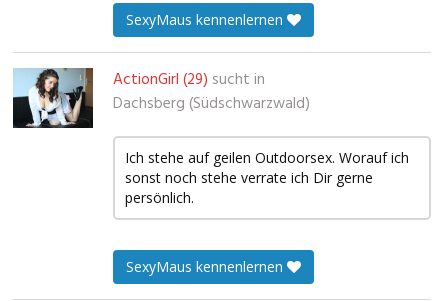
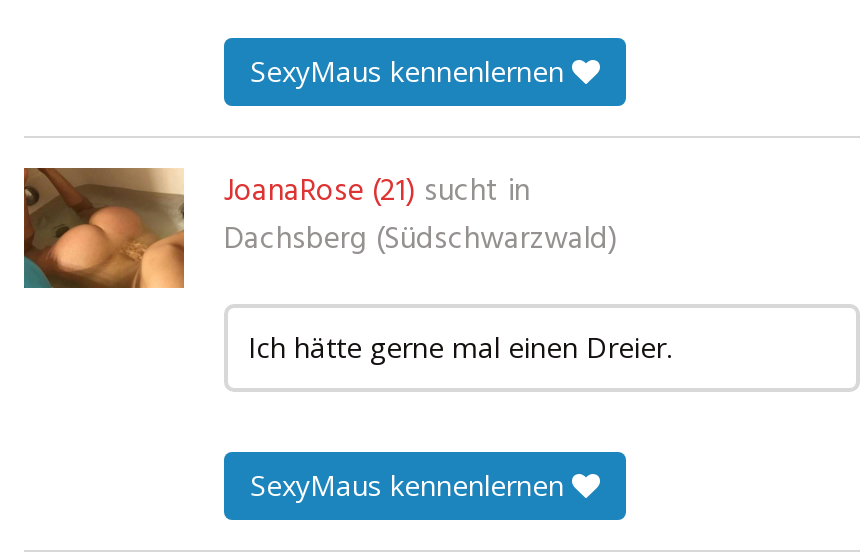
- [image]
- ActionGirl (29) sucht in
+ [image]
+ JoanaRose (21) sucht in

- Ich stehe auf geilen Outdoorsex. Worauf ich
- sonst noch stehe verrate ich Dir gerne
- persönlich.
+ Ich hätte gerne mal einen Dreier.
